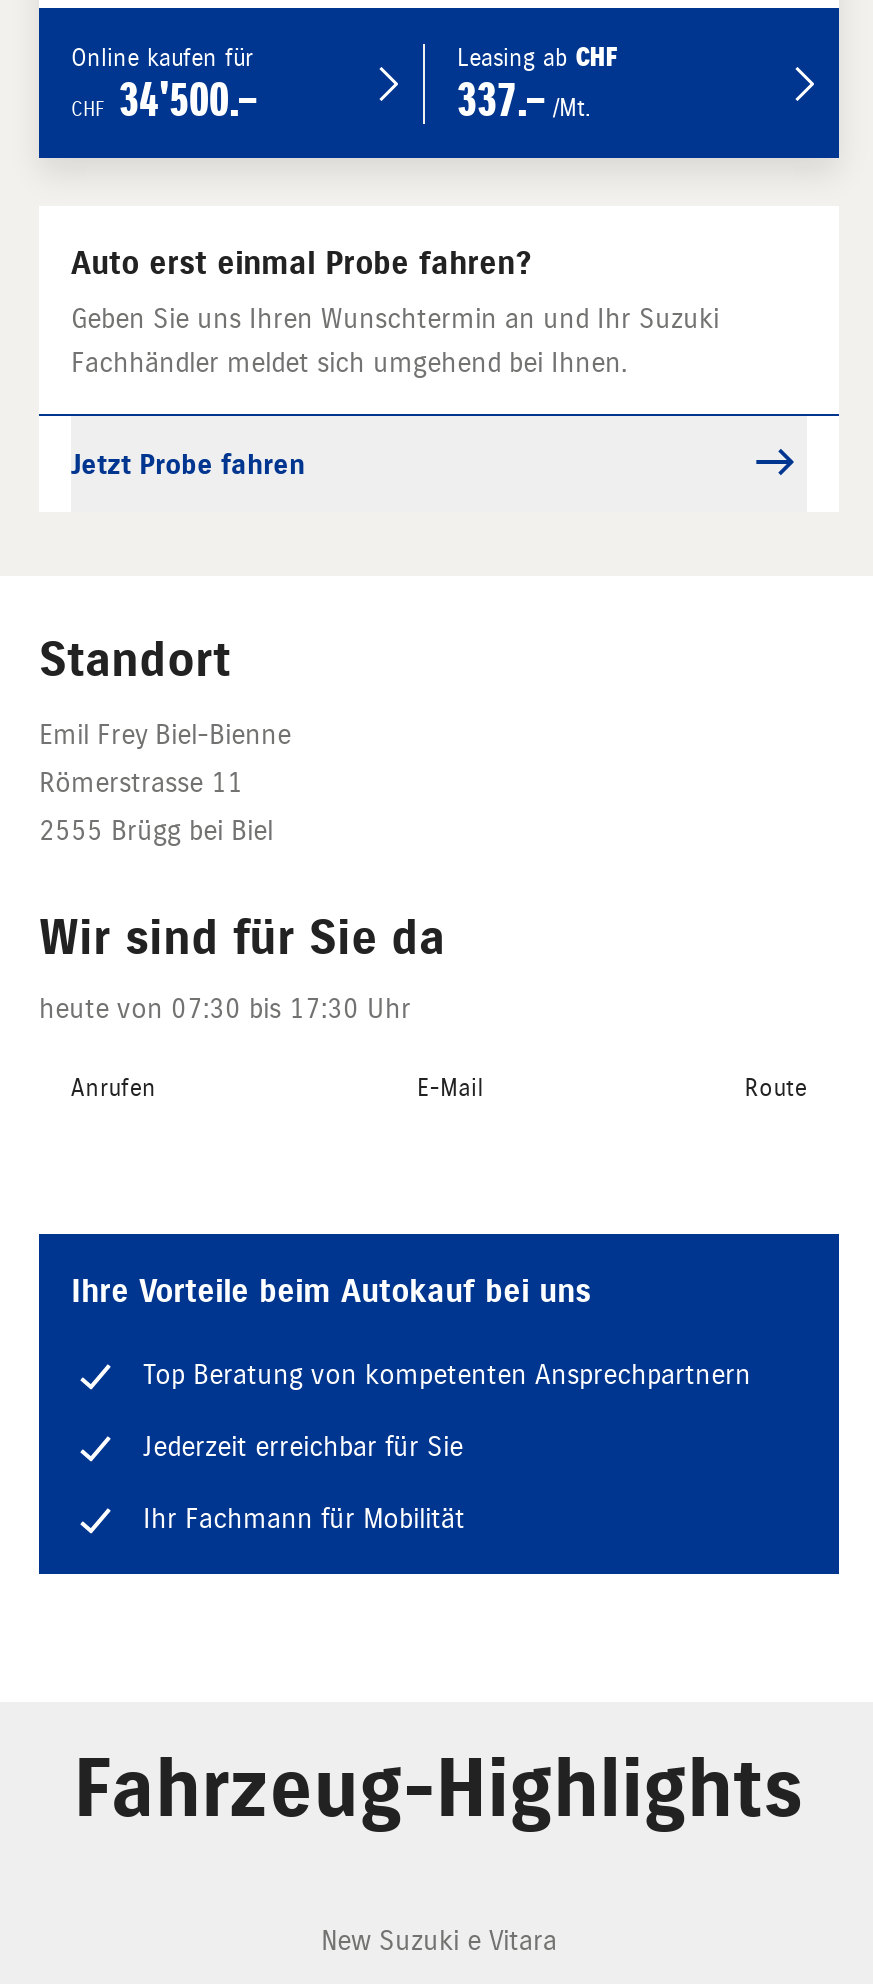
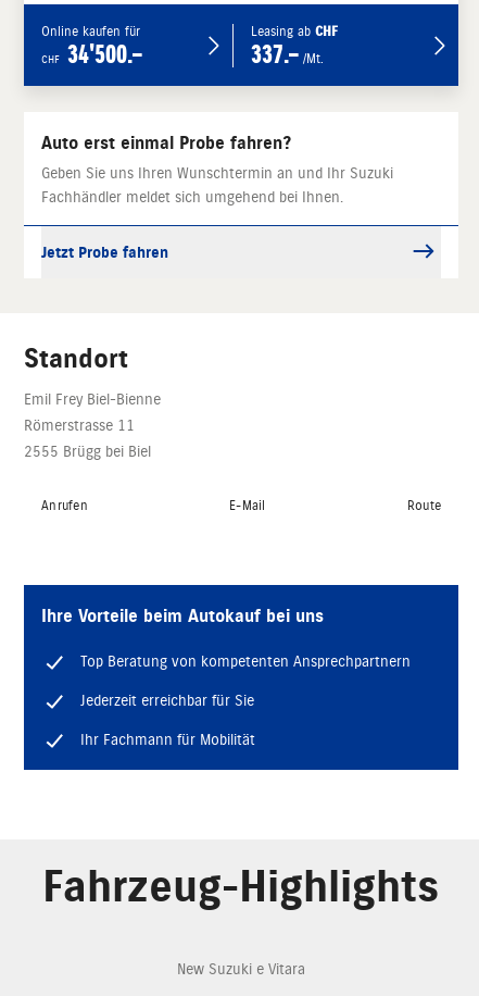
- Wir sind für Sie da
- heute von 07:30 bis 17:30 Uhr
